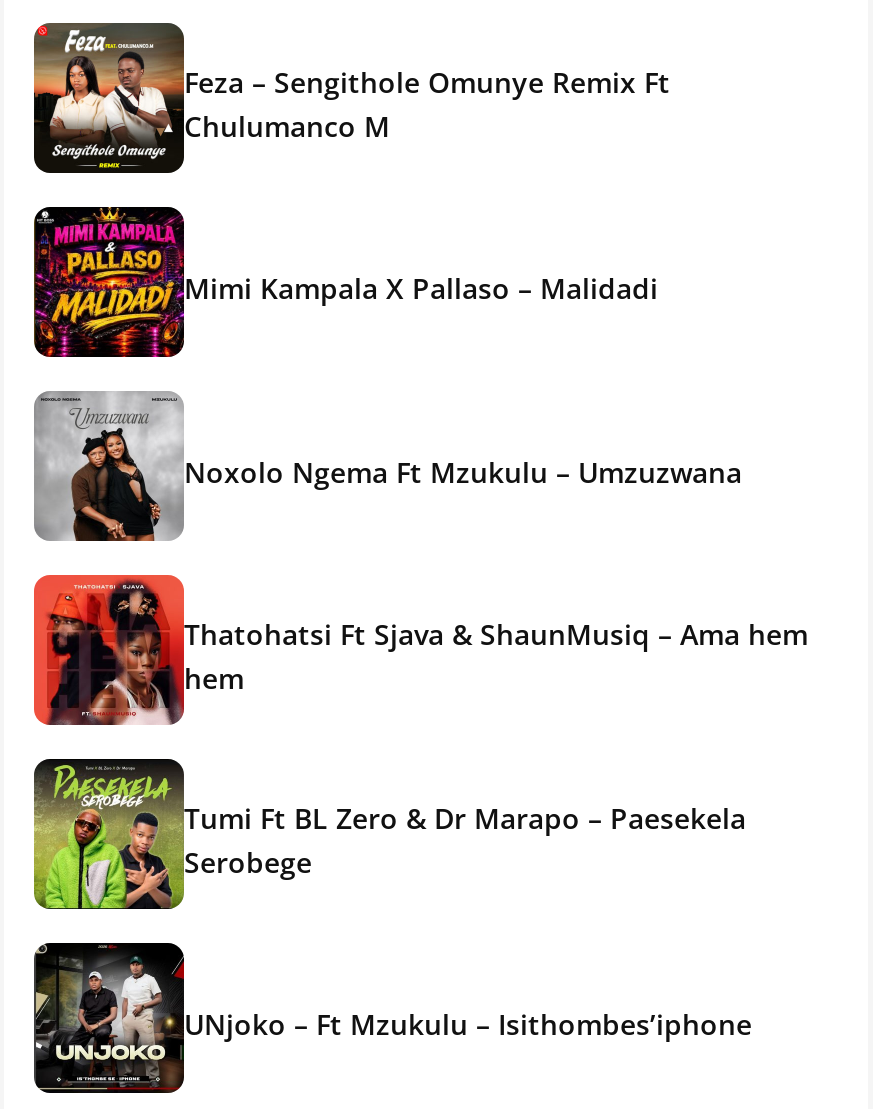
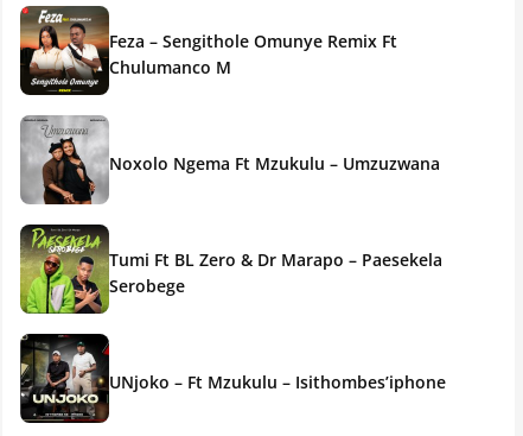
- [image]
- Mimi Kampala X Pallaso – Malidadi

- [image]
- Thatohatsi Ft Sjava & ShaunMusiq – Ama hem
- hem
